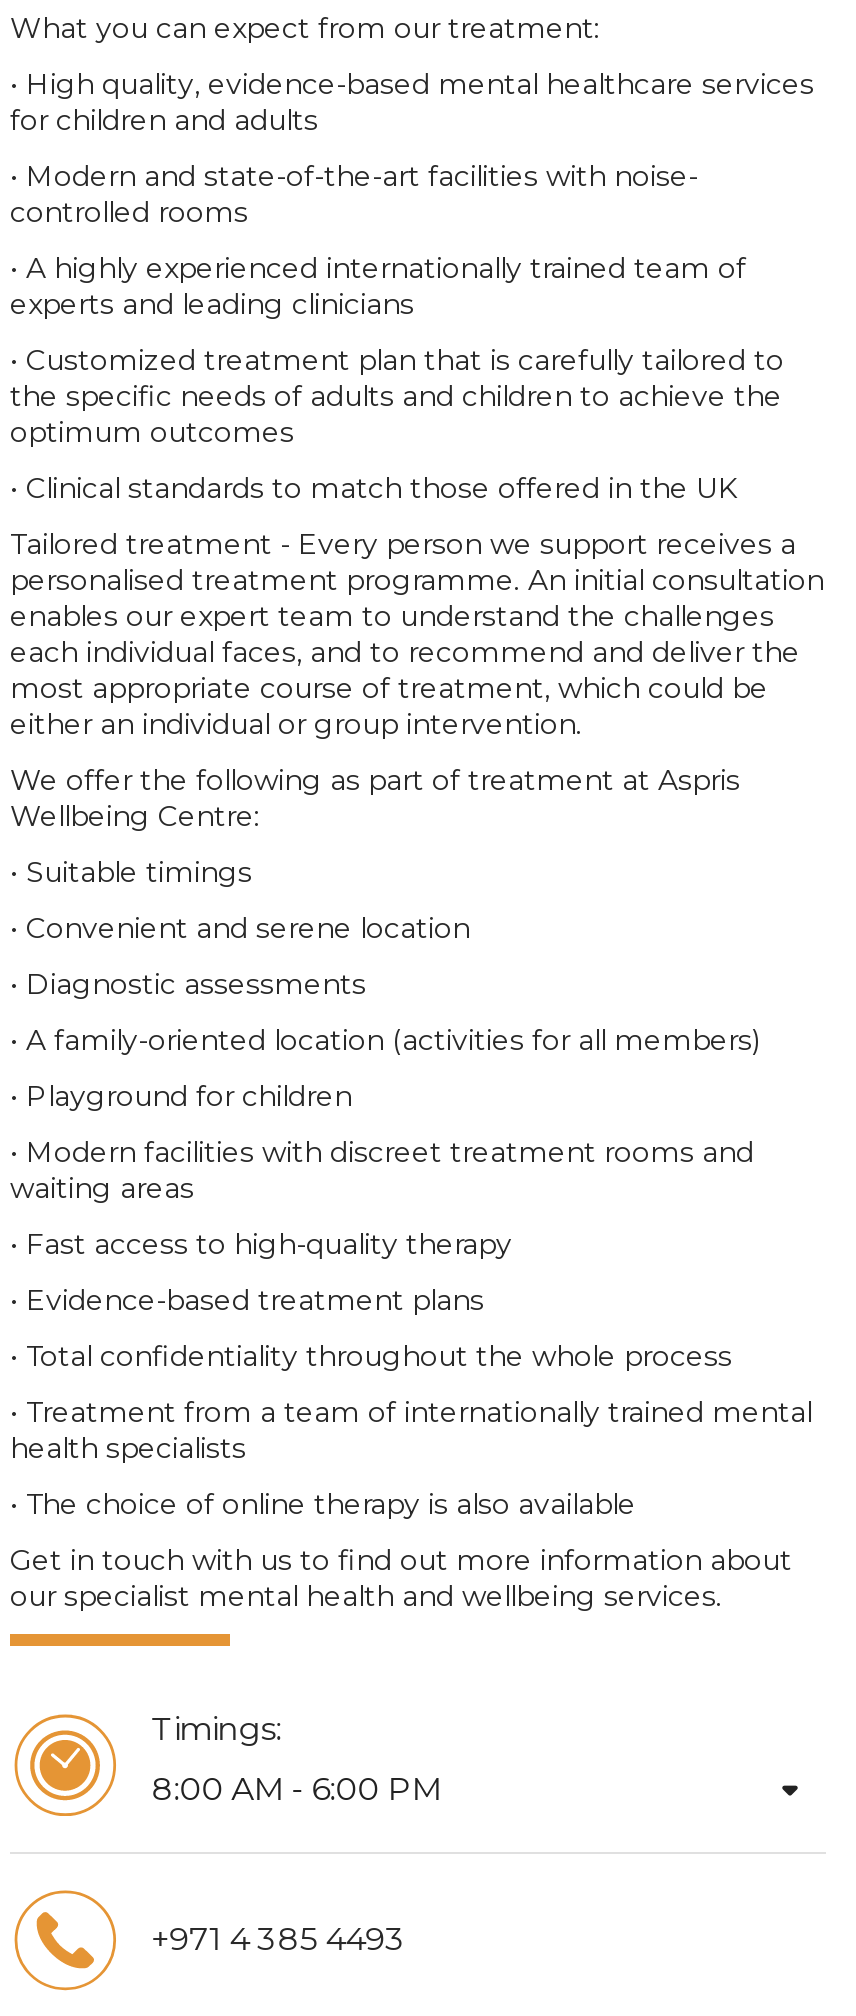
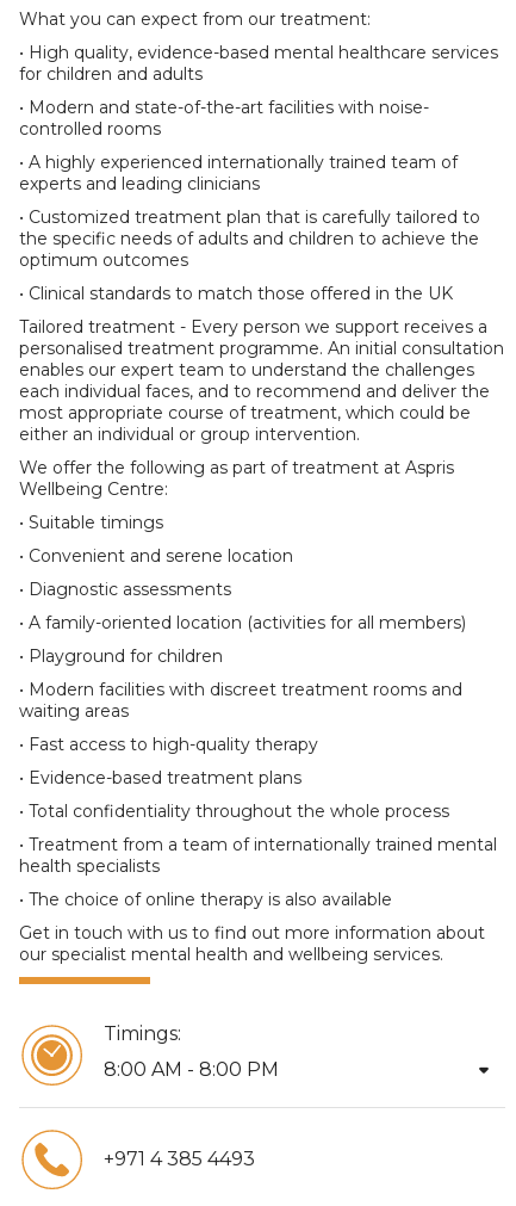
- 8:00 AM - 6:00 PM
+ 8:00 AM - 8:00 PM
